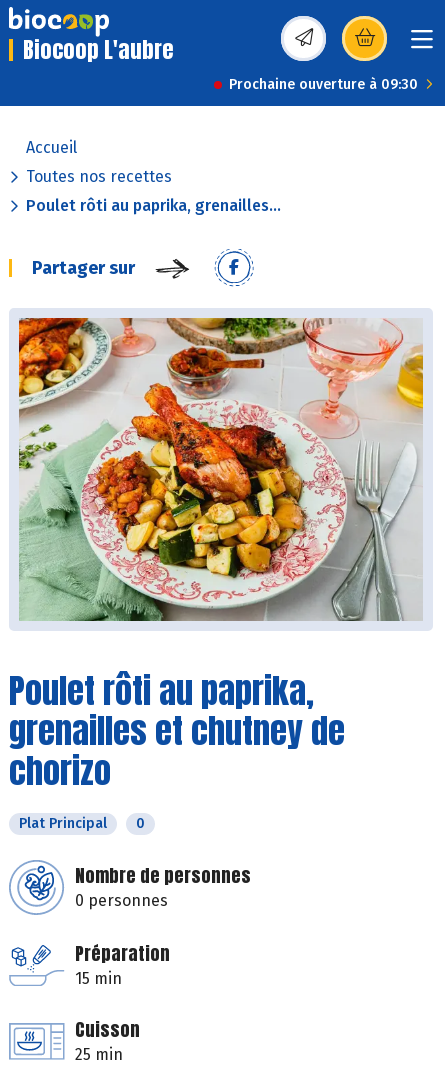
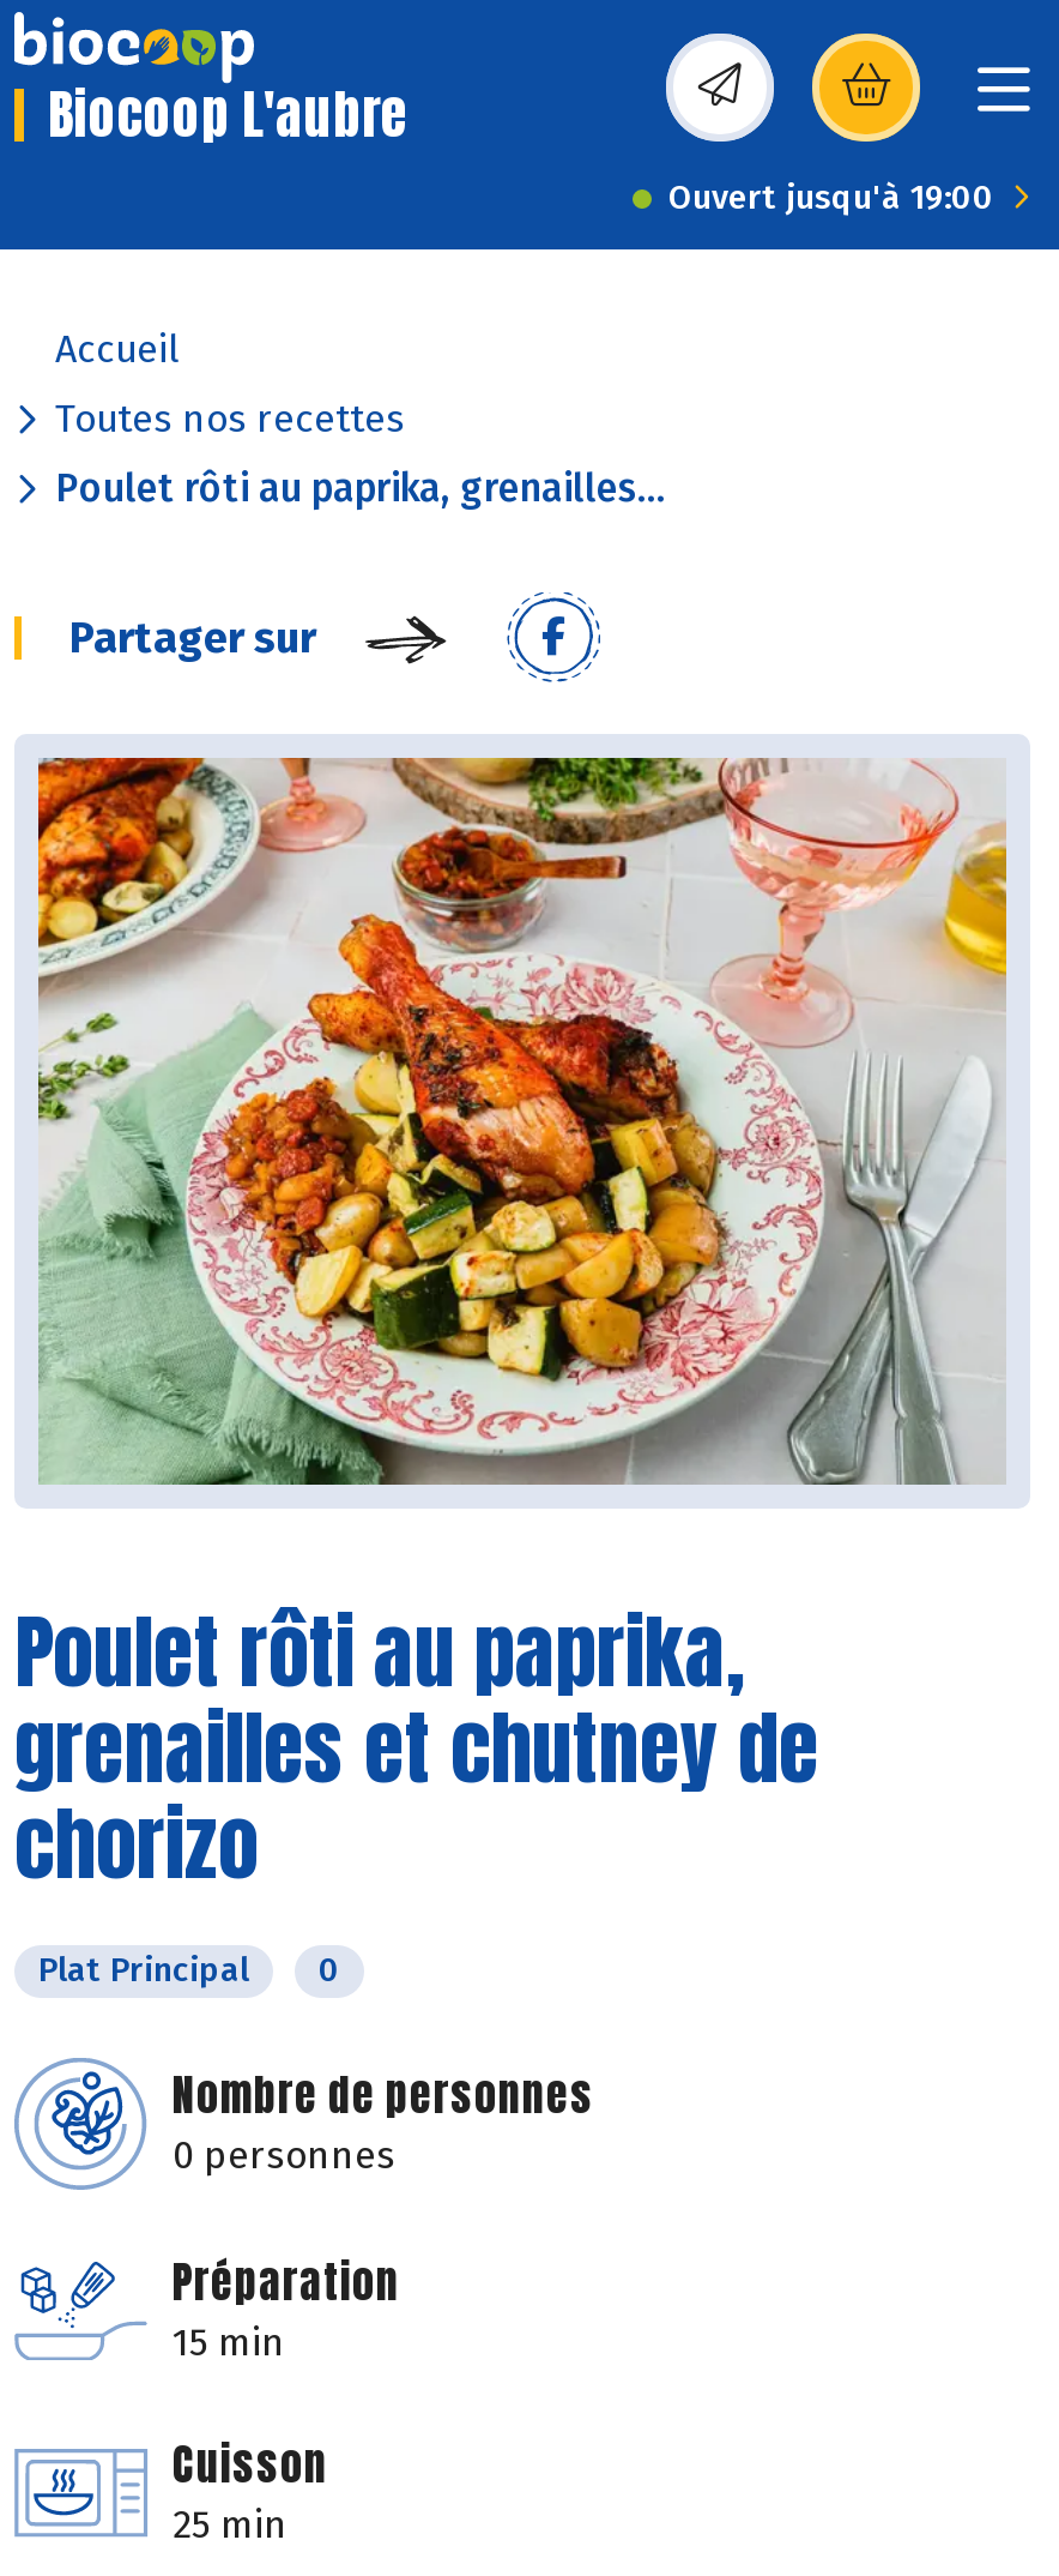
- Prochaine ouverture à 09:30
+ Ouvert jusqu'à 19:00
